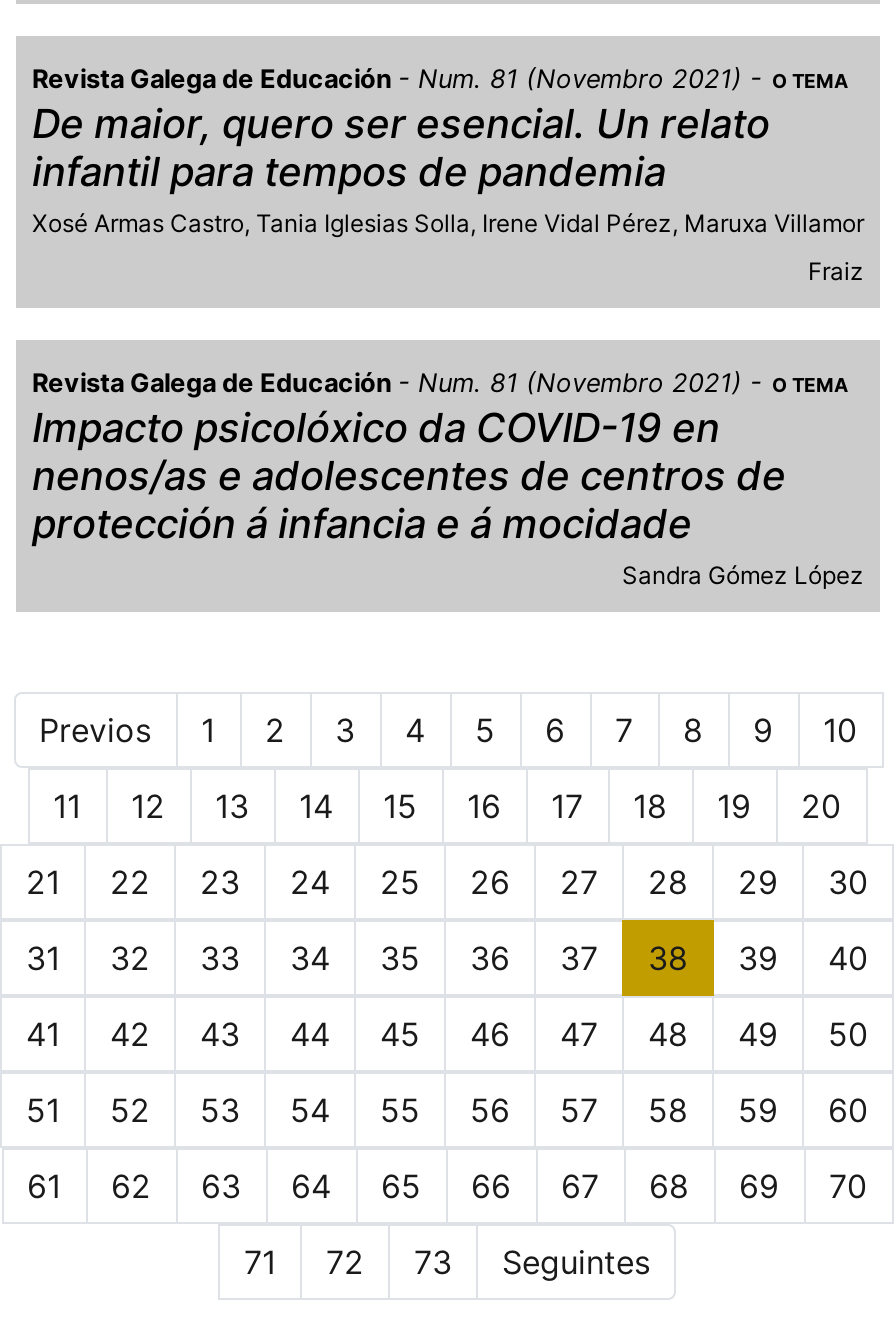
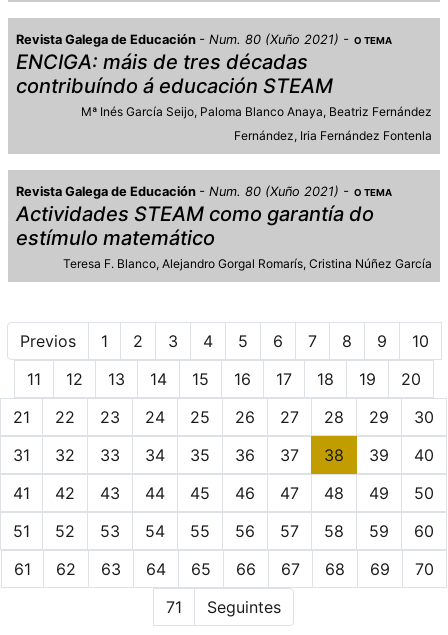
- Revista Galega de Educación Num. 81 (Novembro 2021) O TEMA
+ Revista Galega de Educación Num. 80 (Xuño 2021) O TEMA

- De maior, quero ser esencial. Un relato
- infantil para tempos de pandemia
- Xosé Armas Castro Tania Iglesias Solla Irene Vidal Pérez Maruxa Villamor
+ ENCIGA: máis de tres décadas
+ contribuíndo á educación STEAM
+ Mª Inés García Seijo Paloma Blanco Anaya Beatriz Fernández

- Fraiz
+ Fernández Iria Fernández Fontenla

- Revista Galega de Educación Num. 81 (Novembro 2021) O TEMA
+ Revista Galega de Educación Num. 80 (Xuño 2021) O TEMA

- Impacto psicolóxico da COVID-19 en
- nenos/as e adolescentes de centros de
- protección á infancia e á mocidade
- Sandra Gómez López
+ Actividades STEAM como garantía do
+ estímulo matemático
+ Teresa F. Blanco Alejandro Gorgal Romarís Cristina Núñez García

- 72
- 73
